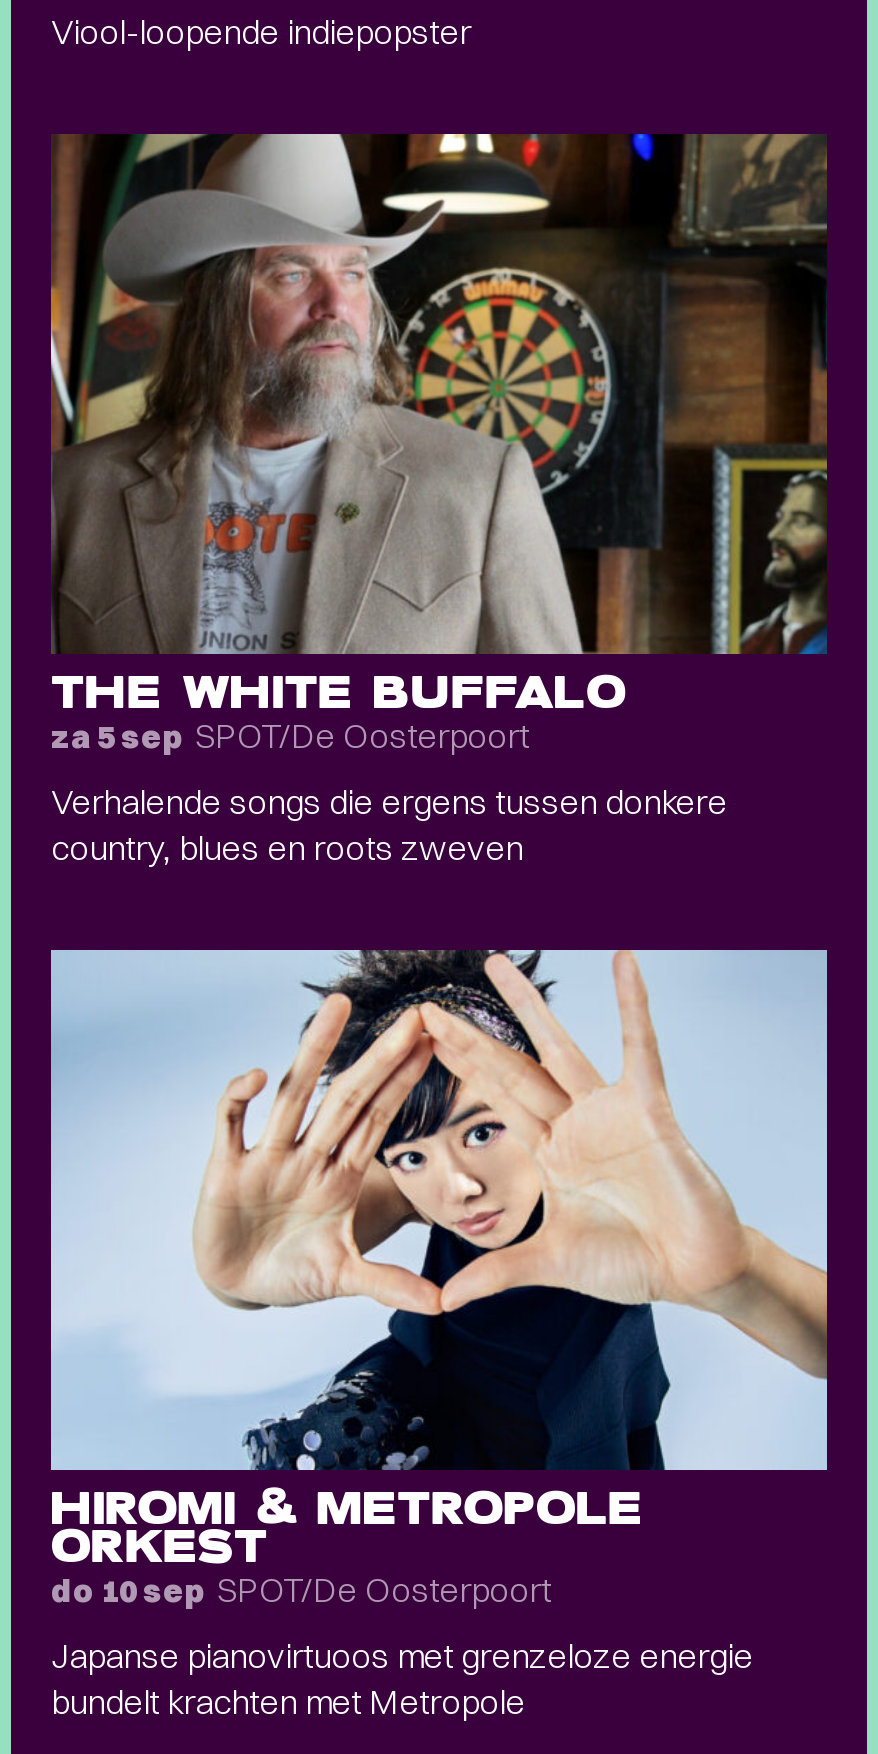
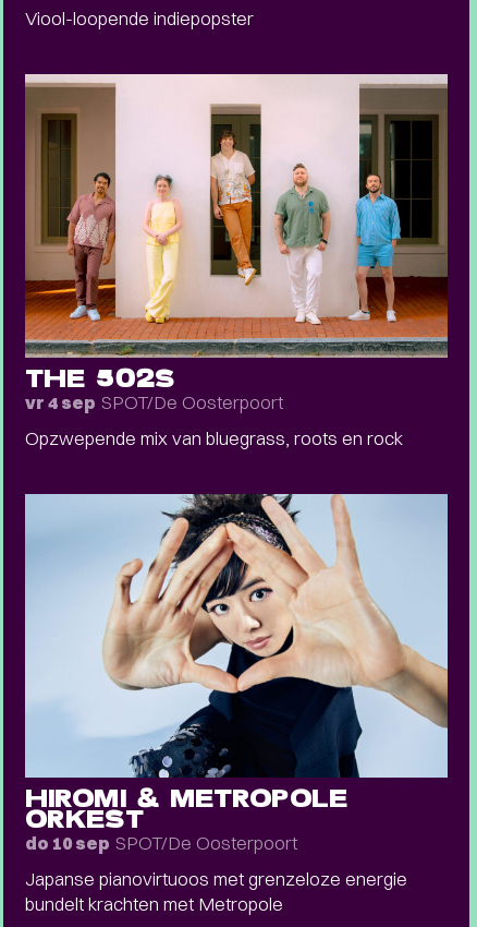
- [image]
- THE WHITE BUFFALO
- za 5 sep SPOT/De Oosterpoort
+ [image]
+ THE 502S
+ vr 4 sep SPOT/De Oosterpoort

- Verhalende songs die ergens tussen donkere
- country, blues en roots zweven
+ Opzwepende mix van bluegrass, roots en rock
